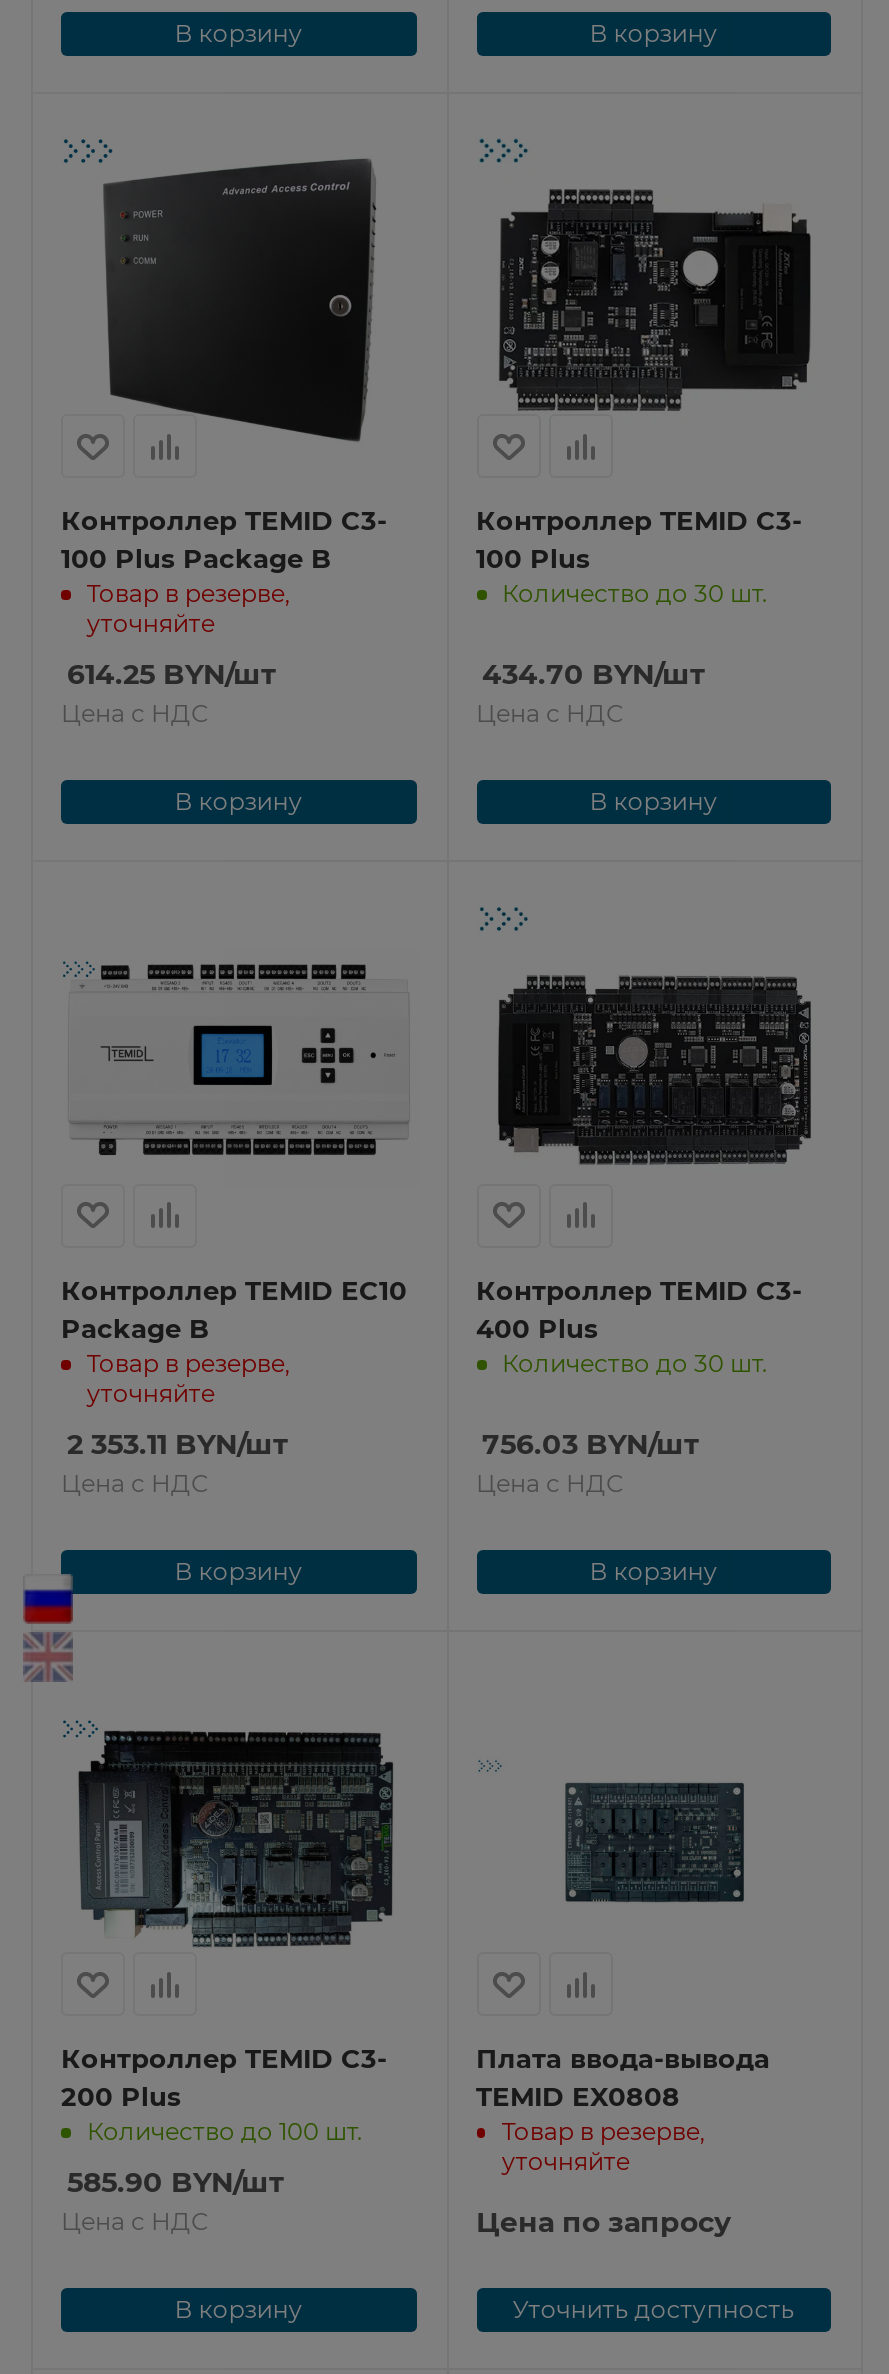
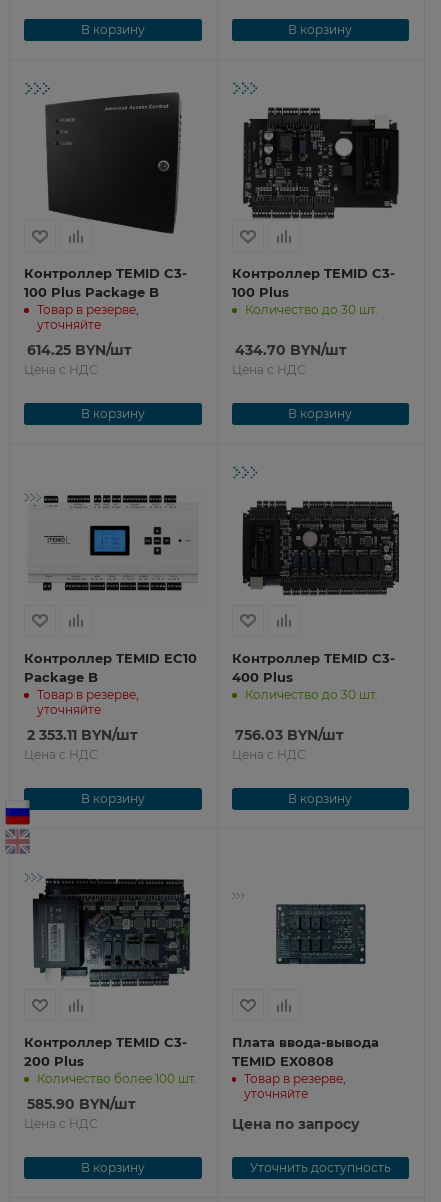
- Количество до 100 шт.
+ Количество более 100 шт.
